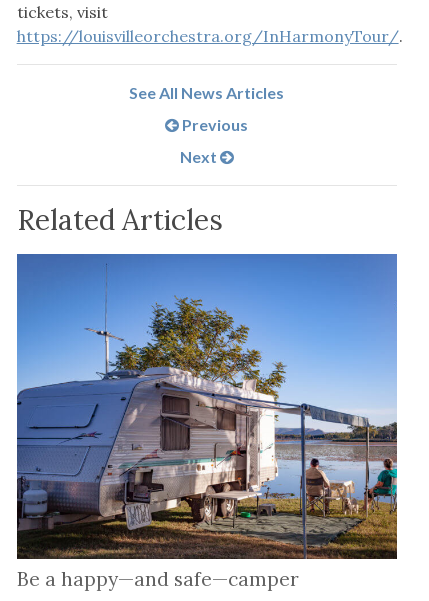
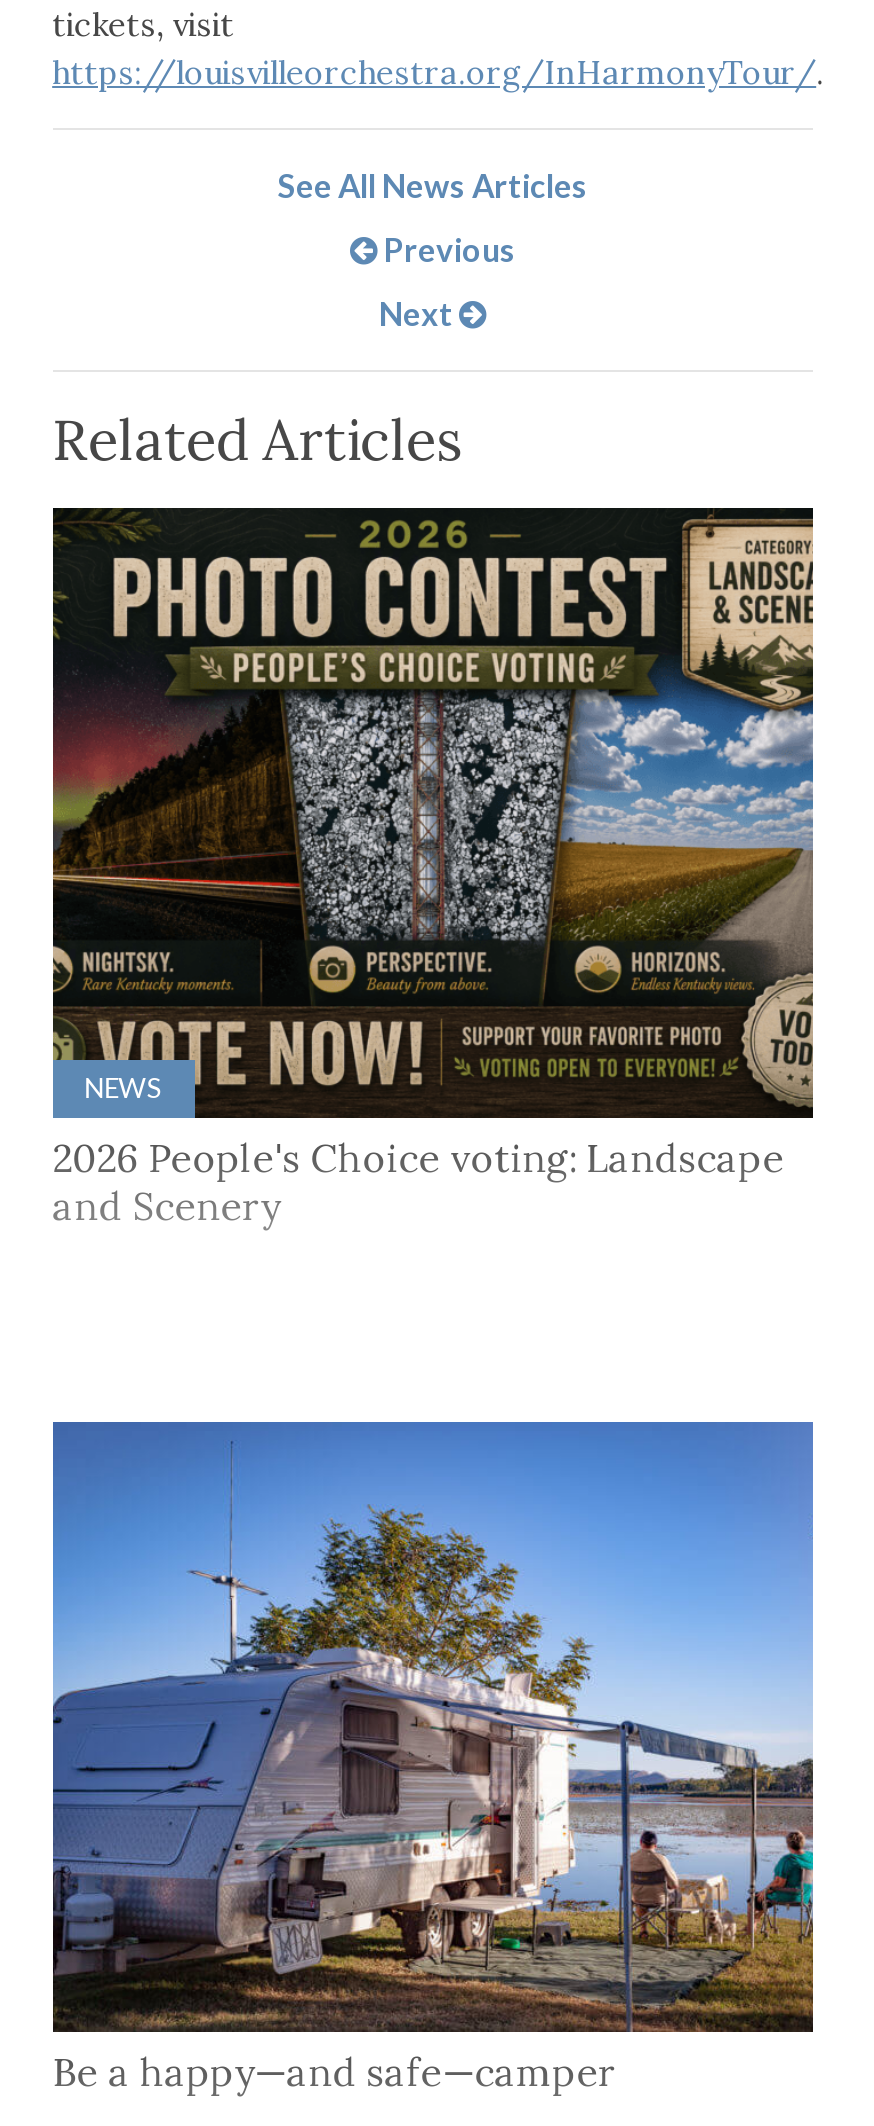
+ [image]
+ NEWS
+ 2026 People's Choice voting: Landscape
+ and Scenery
